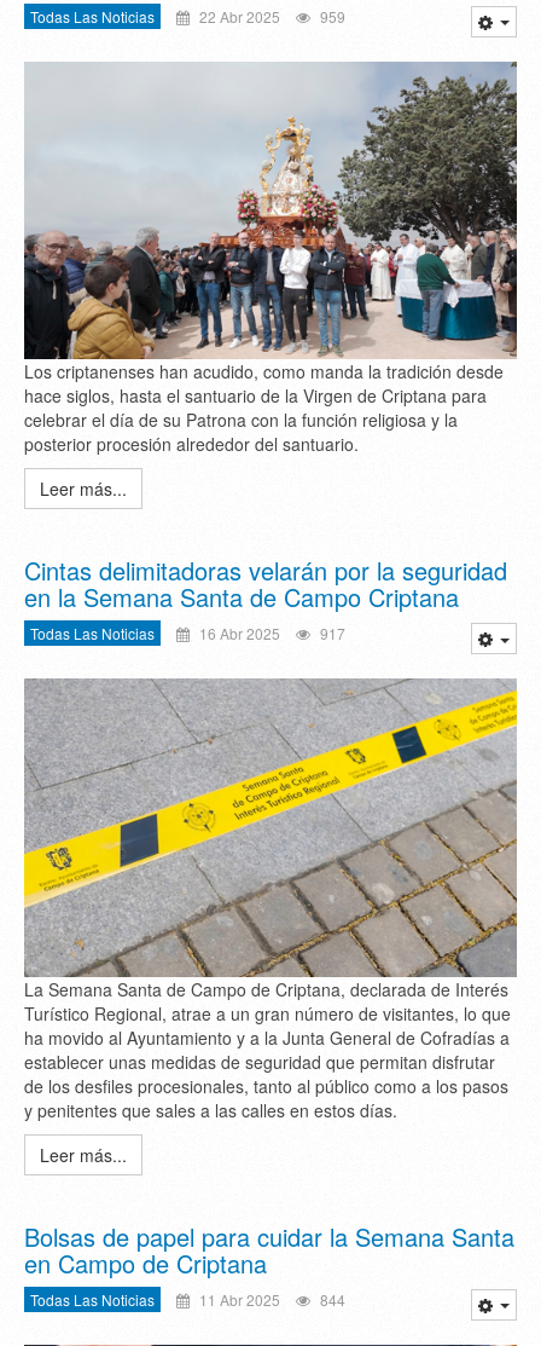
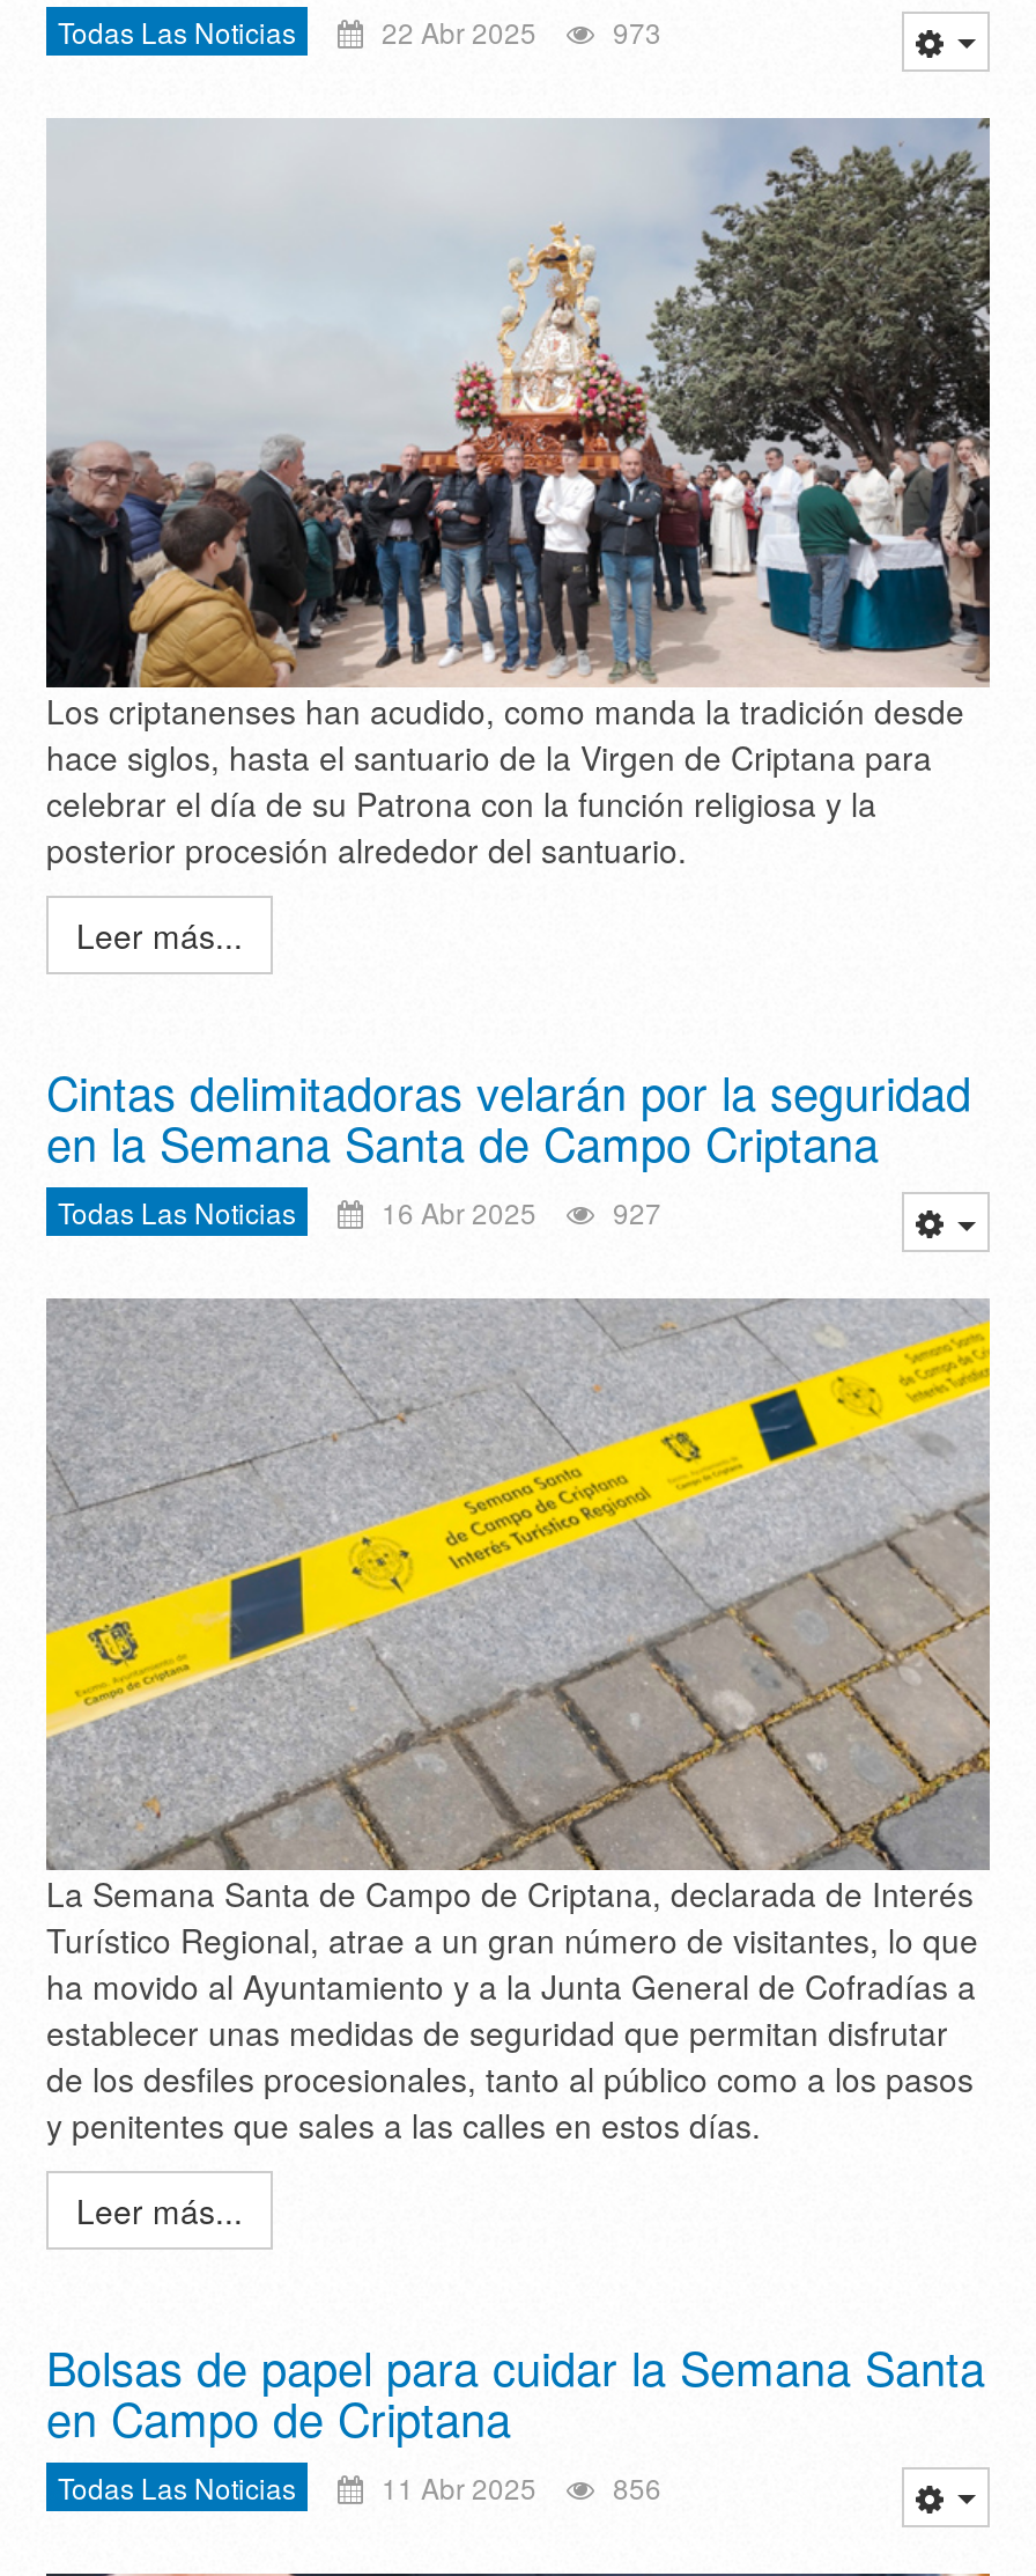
- Todas Las Noticias 22 Abr 2025 959
+ Todas Las Noticias 22 Abr 2025 973

- Todas Las Noticias 16 Abr 2025 917
+ Todas Las Noticias 16 Abr 2025 927

- Todas Las Noticias 11 Abr 2025 844
+ Todas Las Noticias 11 Abr 2025 856
